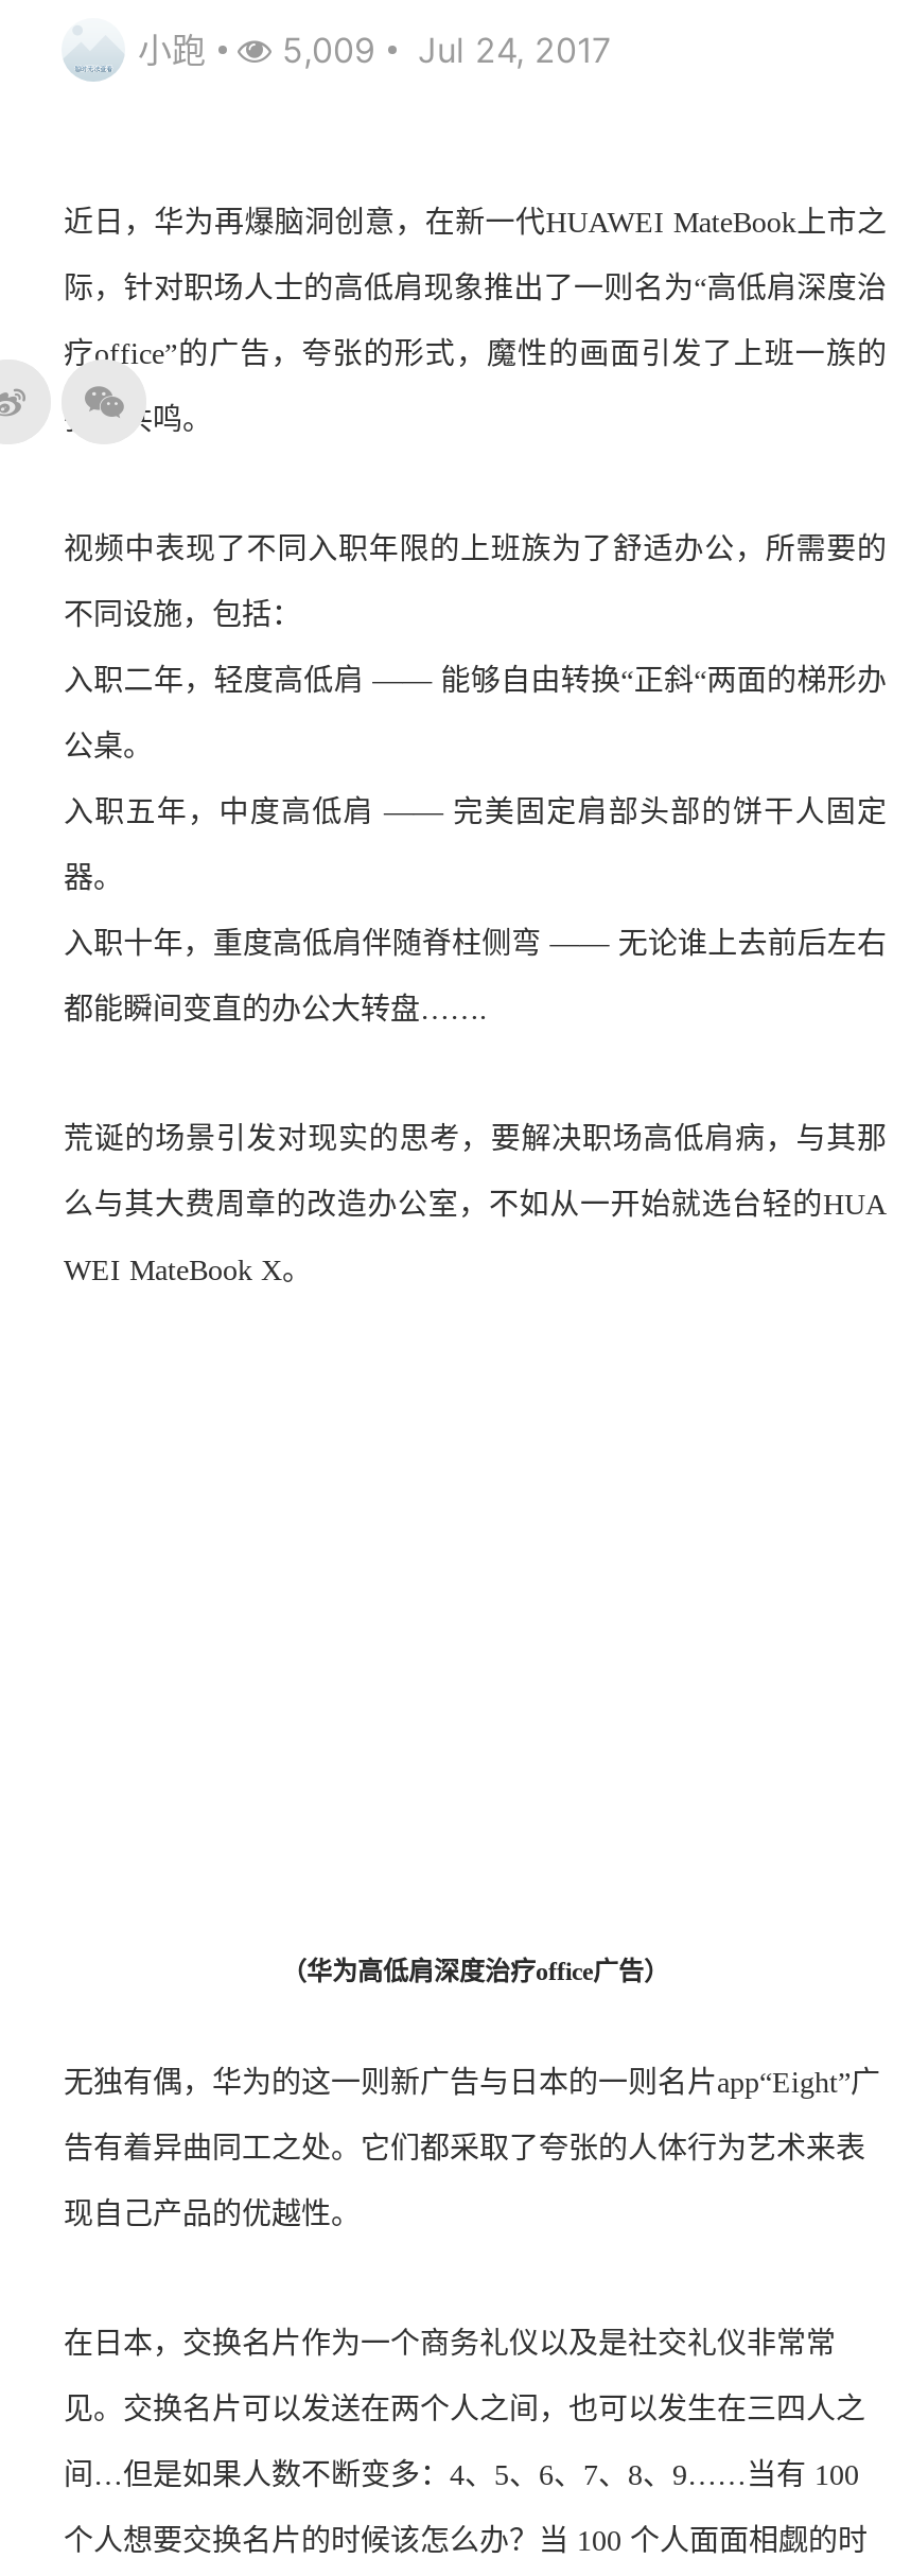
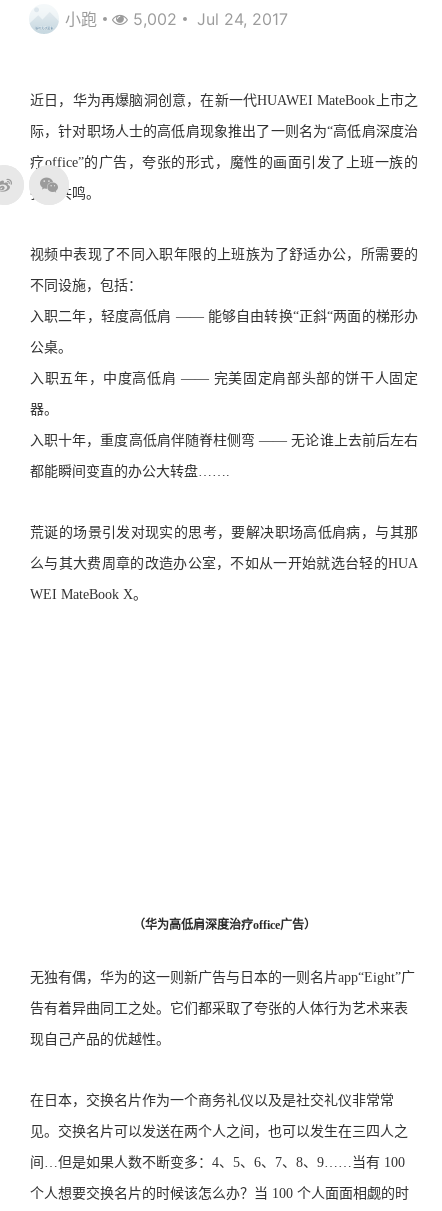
- 小跑 5,009 Jul 24, 2017
+ 小跑 5,002 Jul 24, 2017
